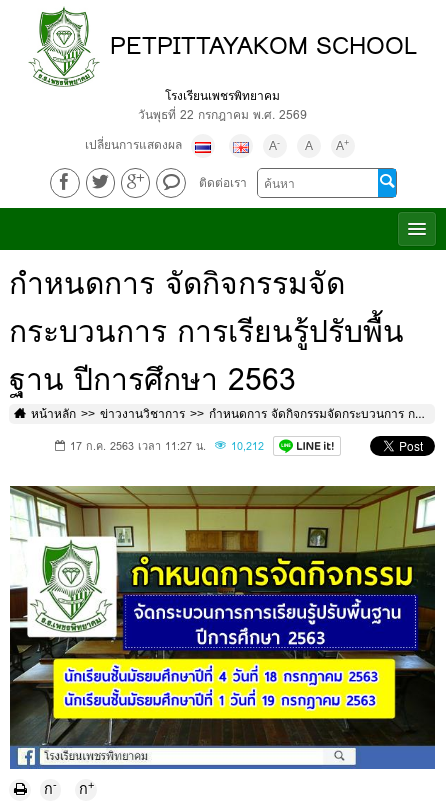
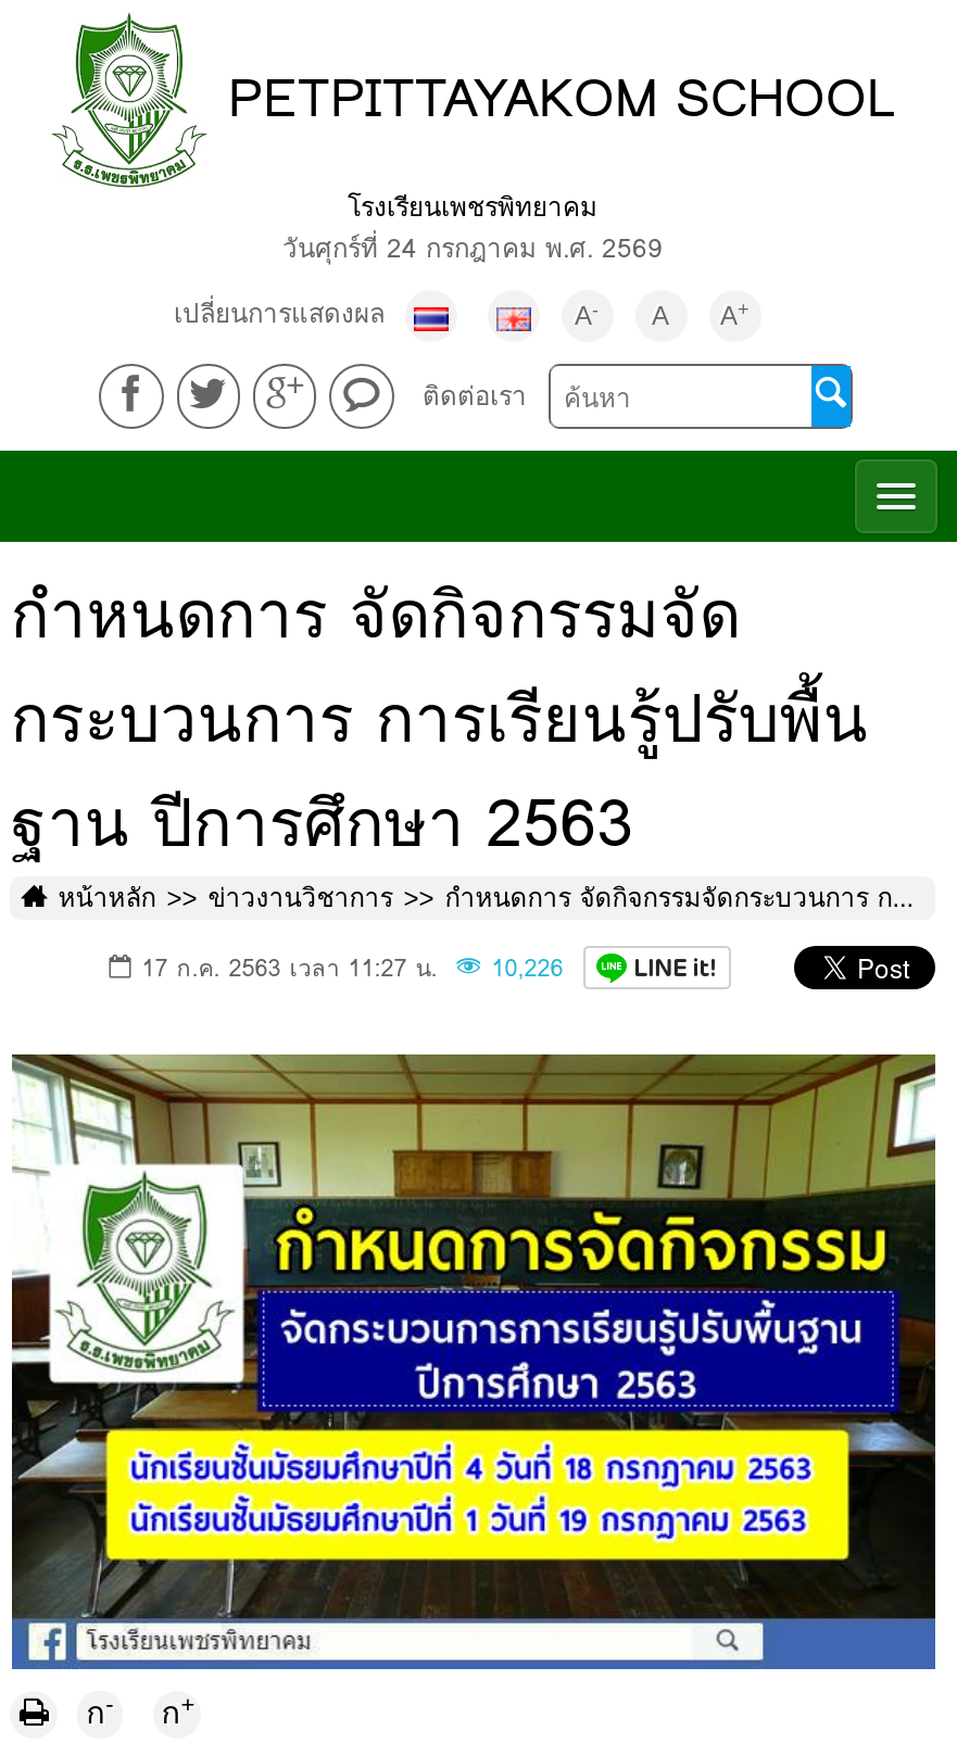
- วันพุธที่ 22 กรกฎาคม พ.ศ. 2569
+ วันศุกร์ที่ 24 กรกฎาคม พ.ศ. 2569

- 17 ก.ค. 2563 เวลา 11:27 น. 10,212
+ 17 ก.ค. 2563 เวลา 11:27 น. 10,226
